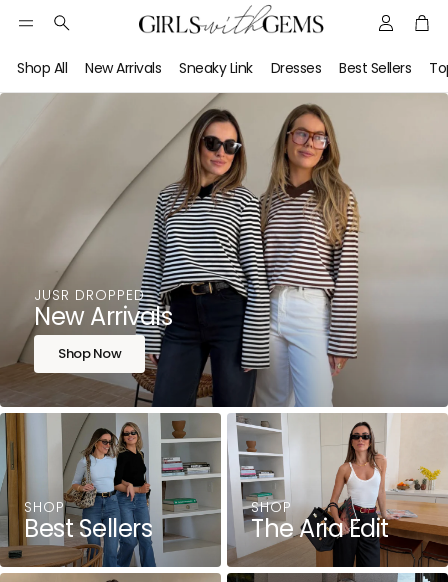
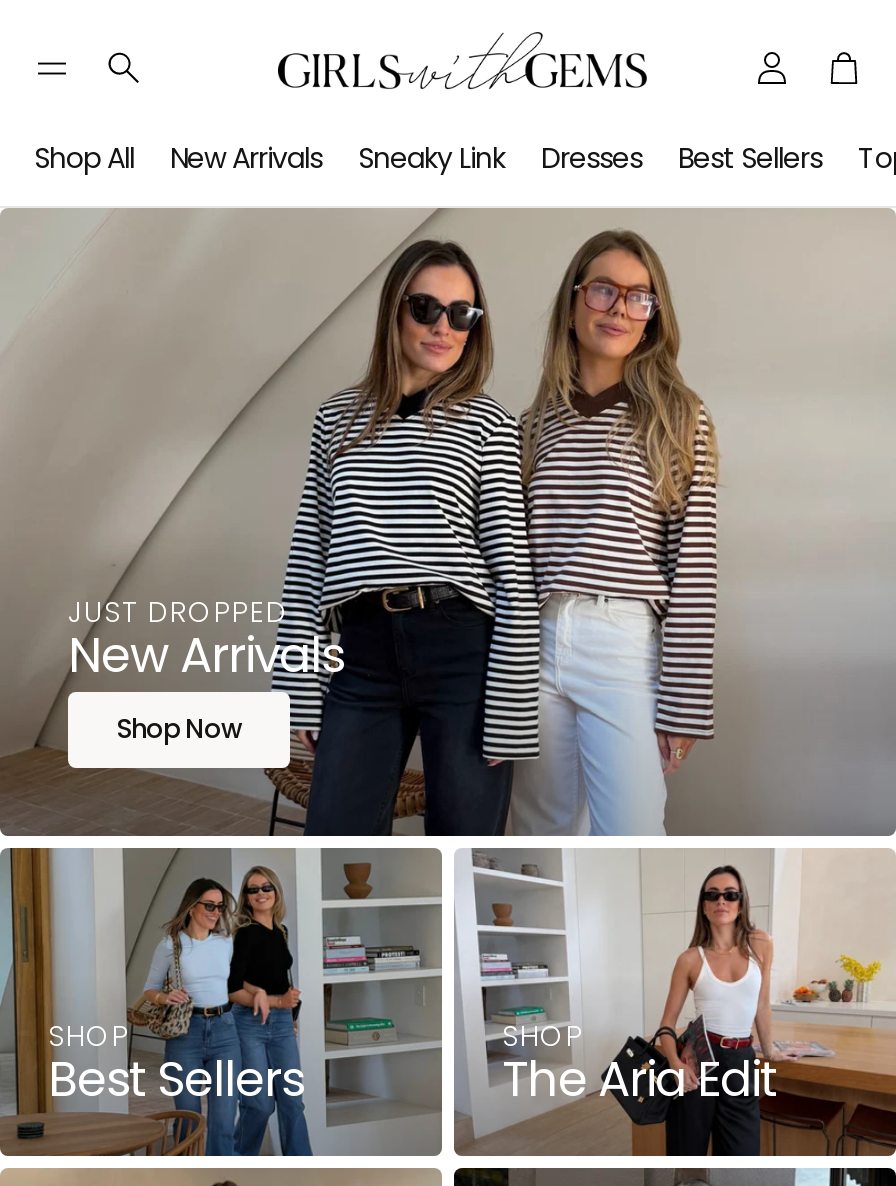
- JUSR DROPPED
+ JUST DROPPED
